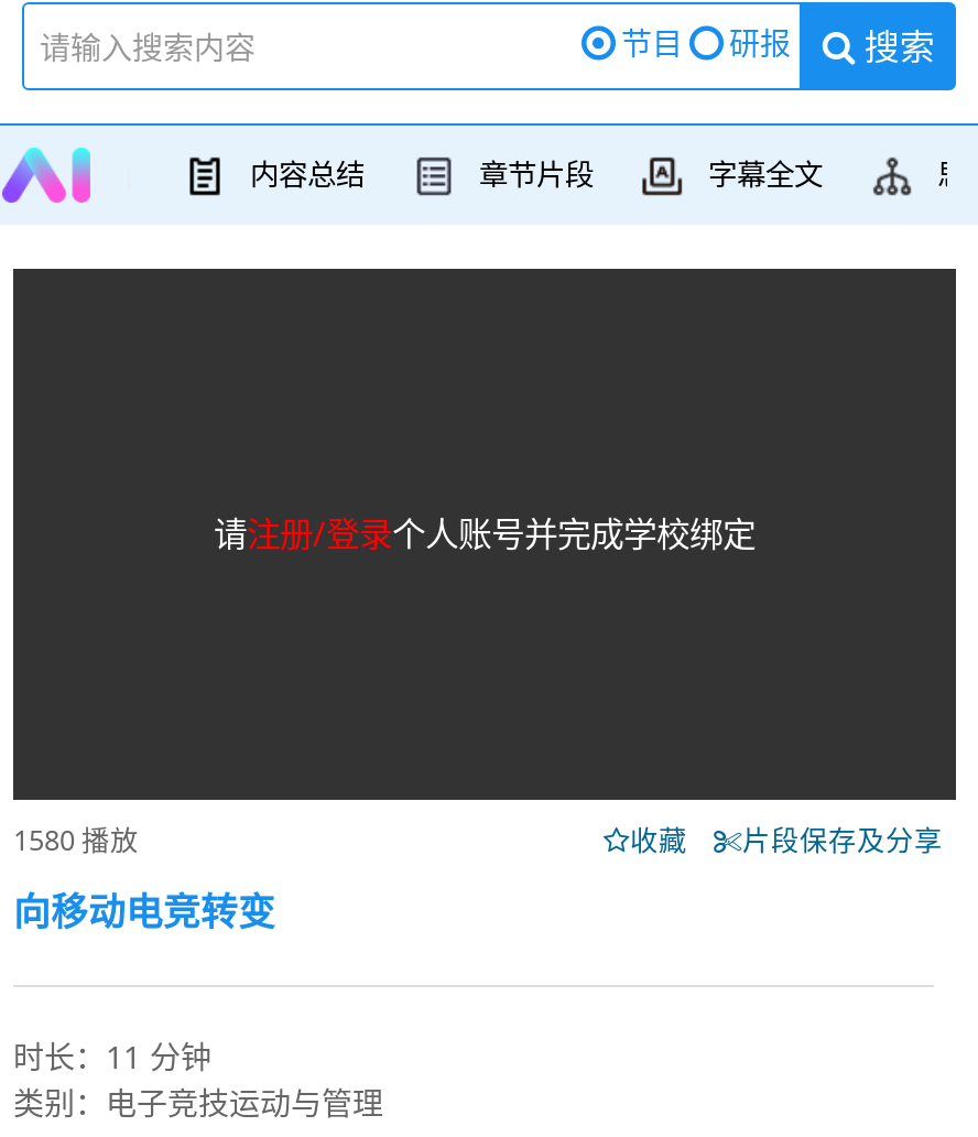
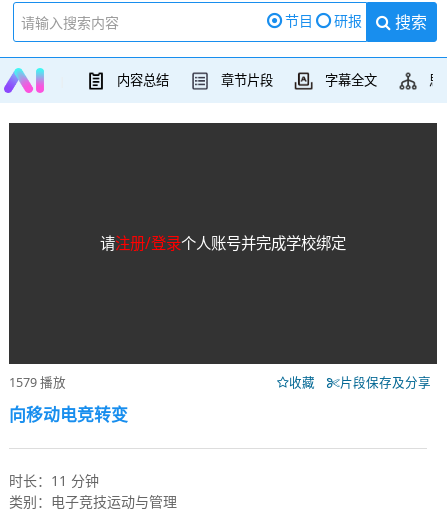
- 1580 播放
+ 1579 播放
